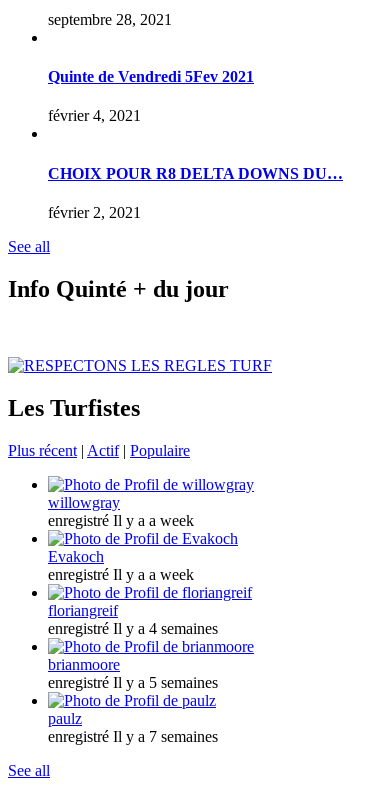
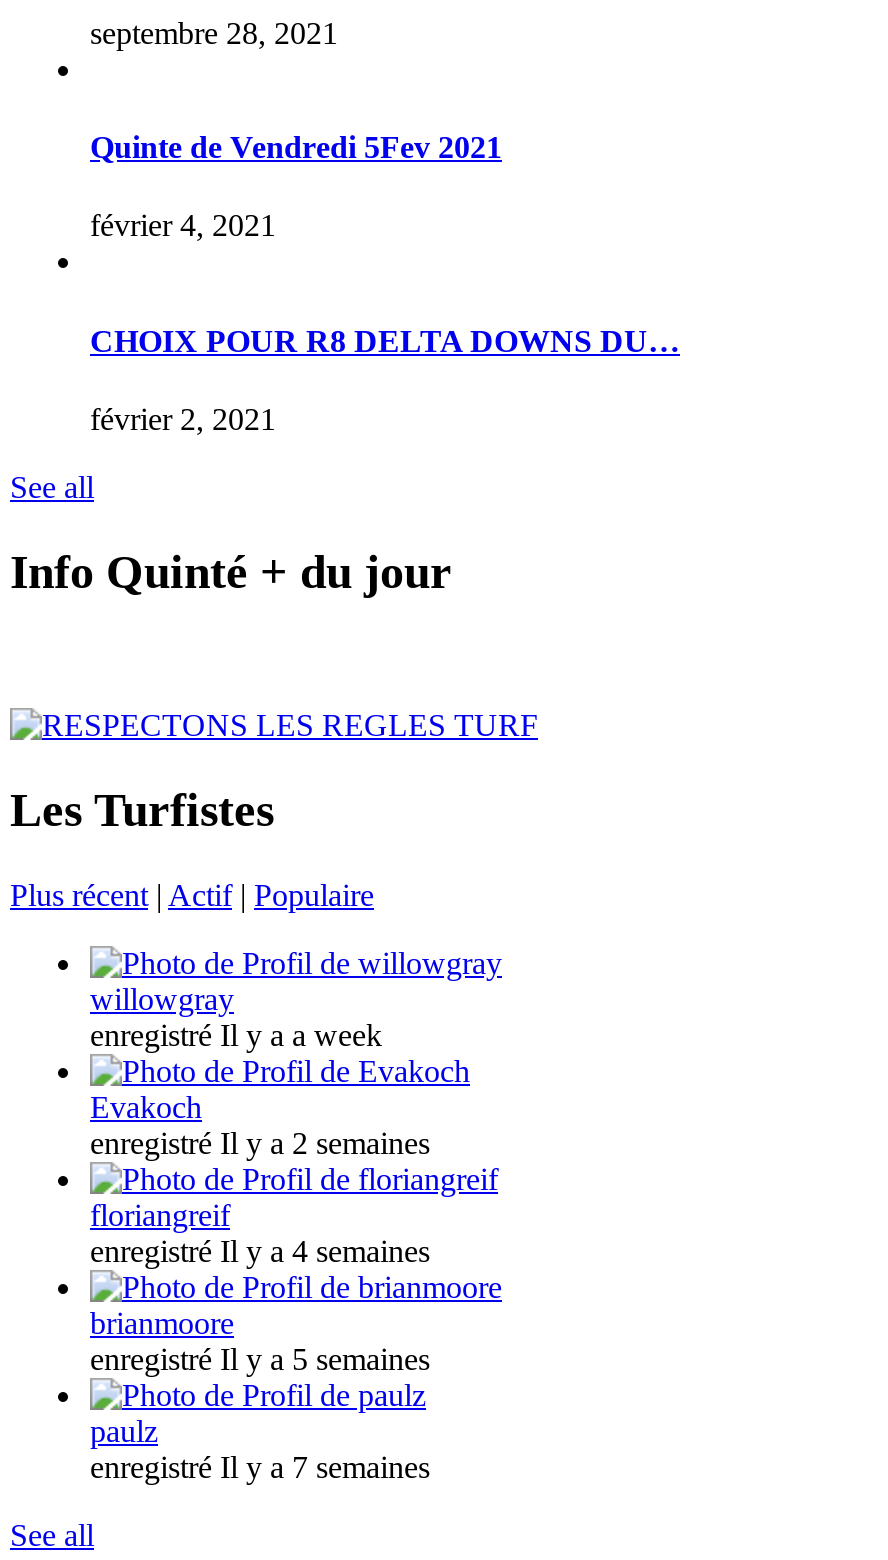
- enregistré Il y a a week
+ enregistré Il y a 2 semaines
